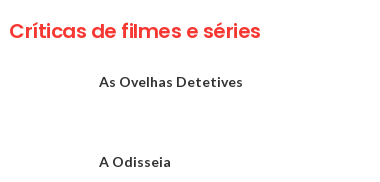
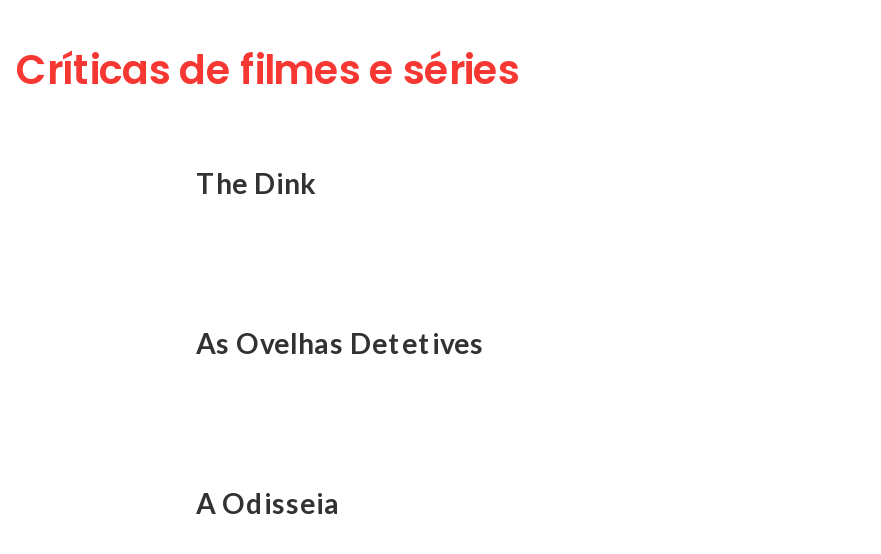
+ The Dink
